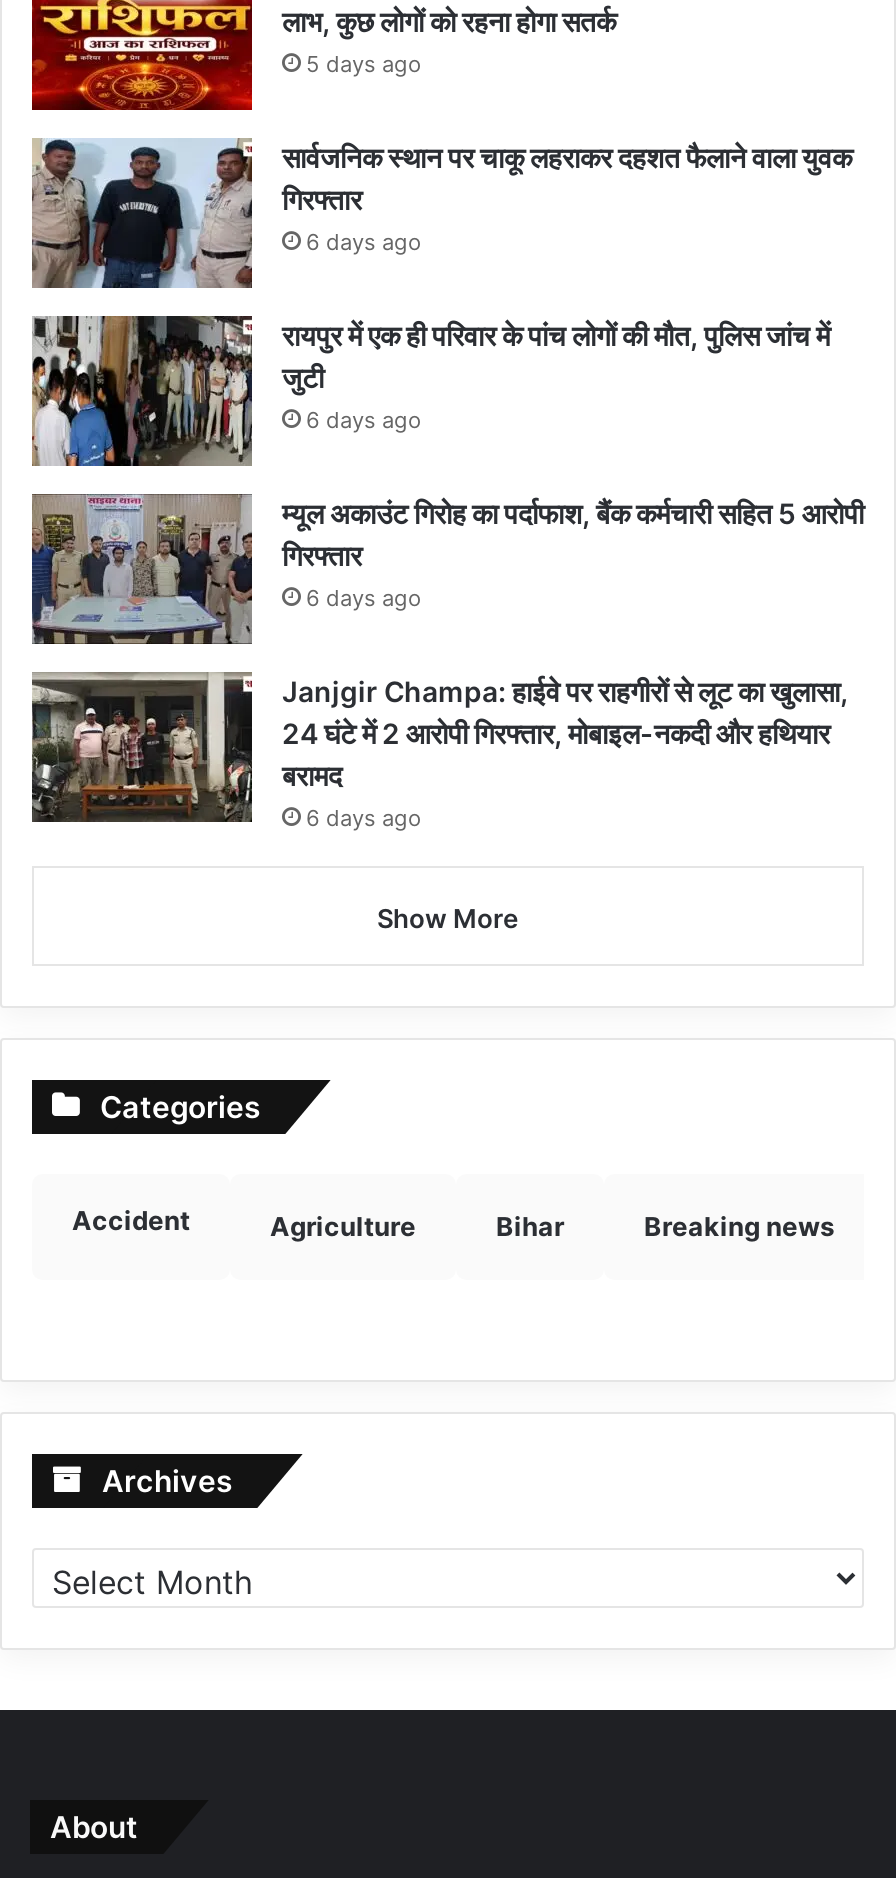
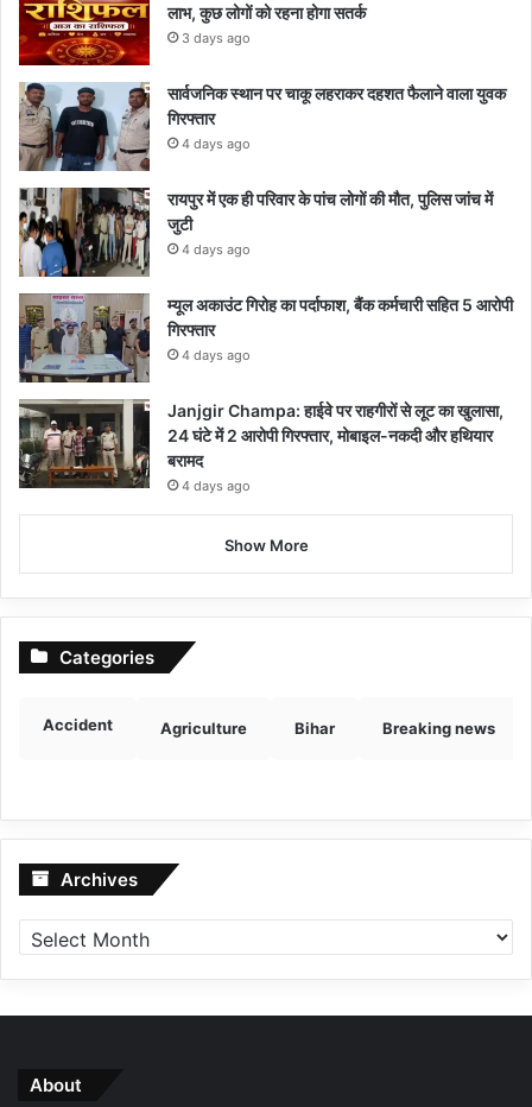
- 5 days ago
+ 3 days ago

- 6 days ago
+ 4 days ago

- 6 days ago
+ 4 days ago

- 6 days ago
+ 4 days ago

- 6 days ago
+ 4 days ago
